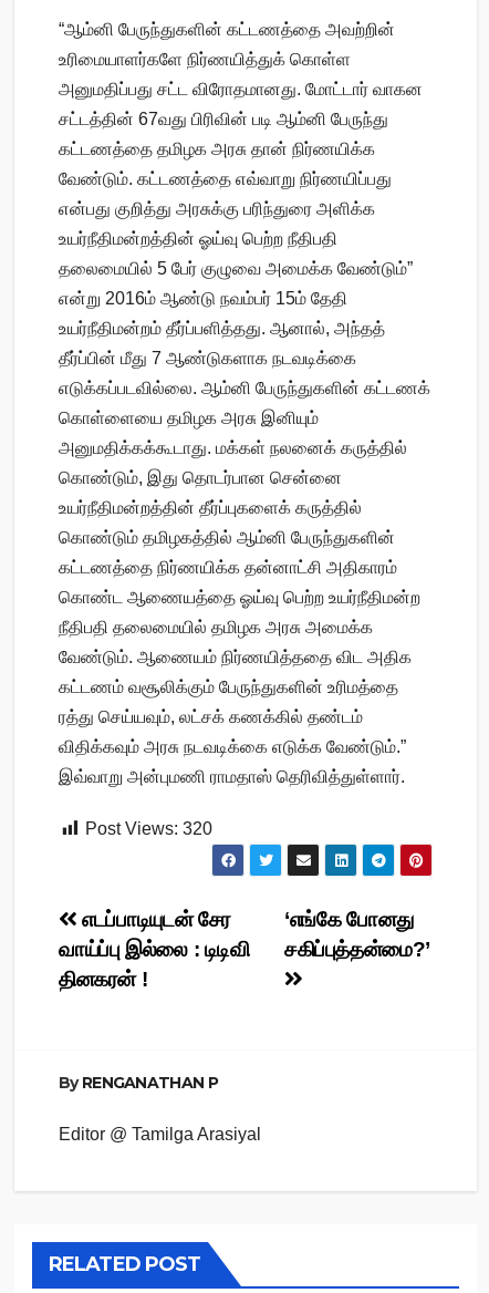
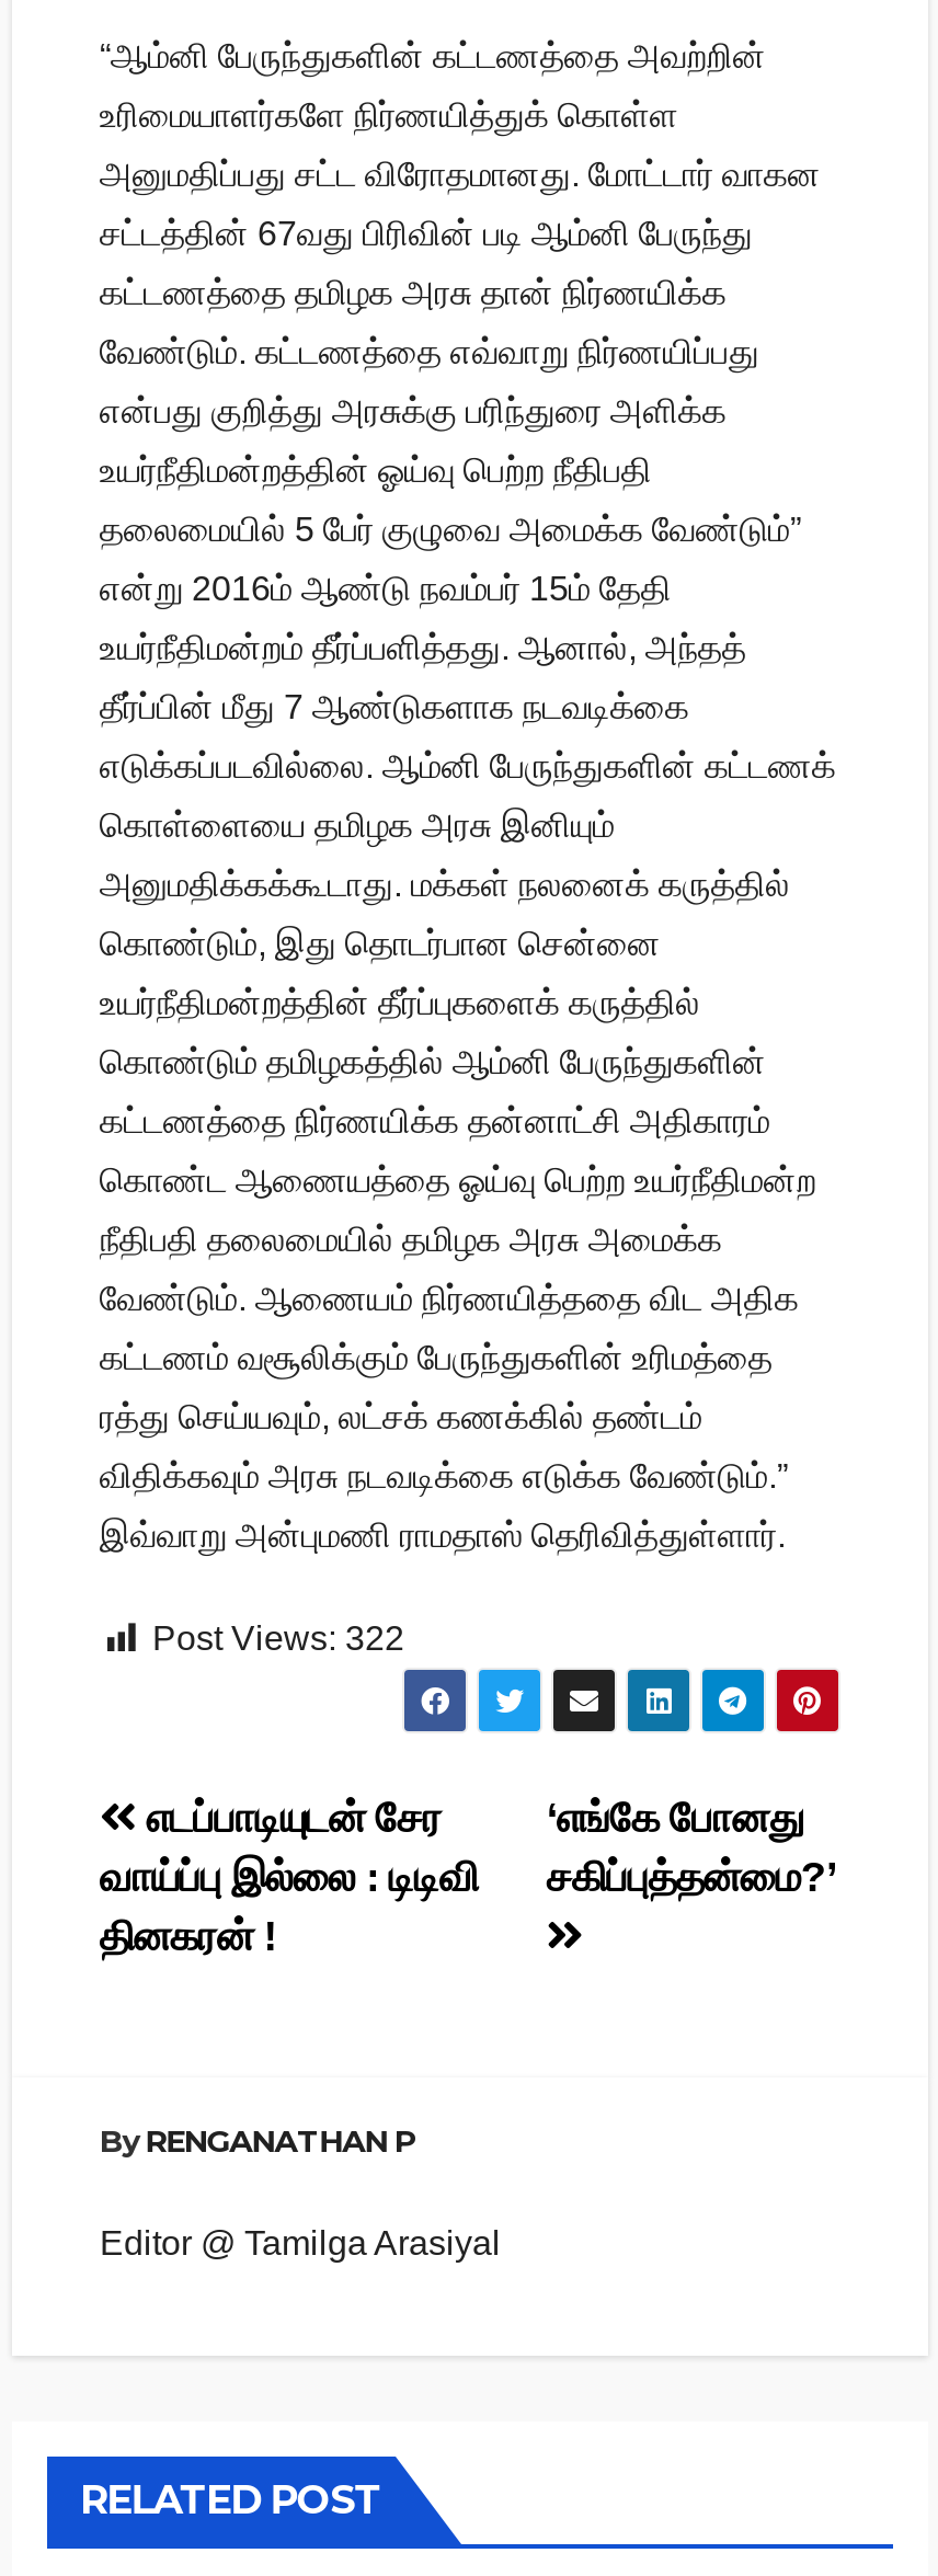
- Post Views: 320
+ Post Views: 322
